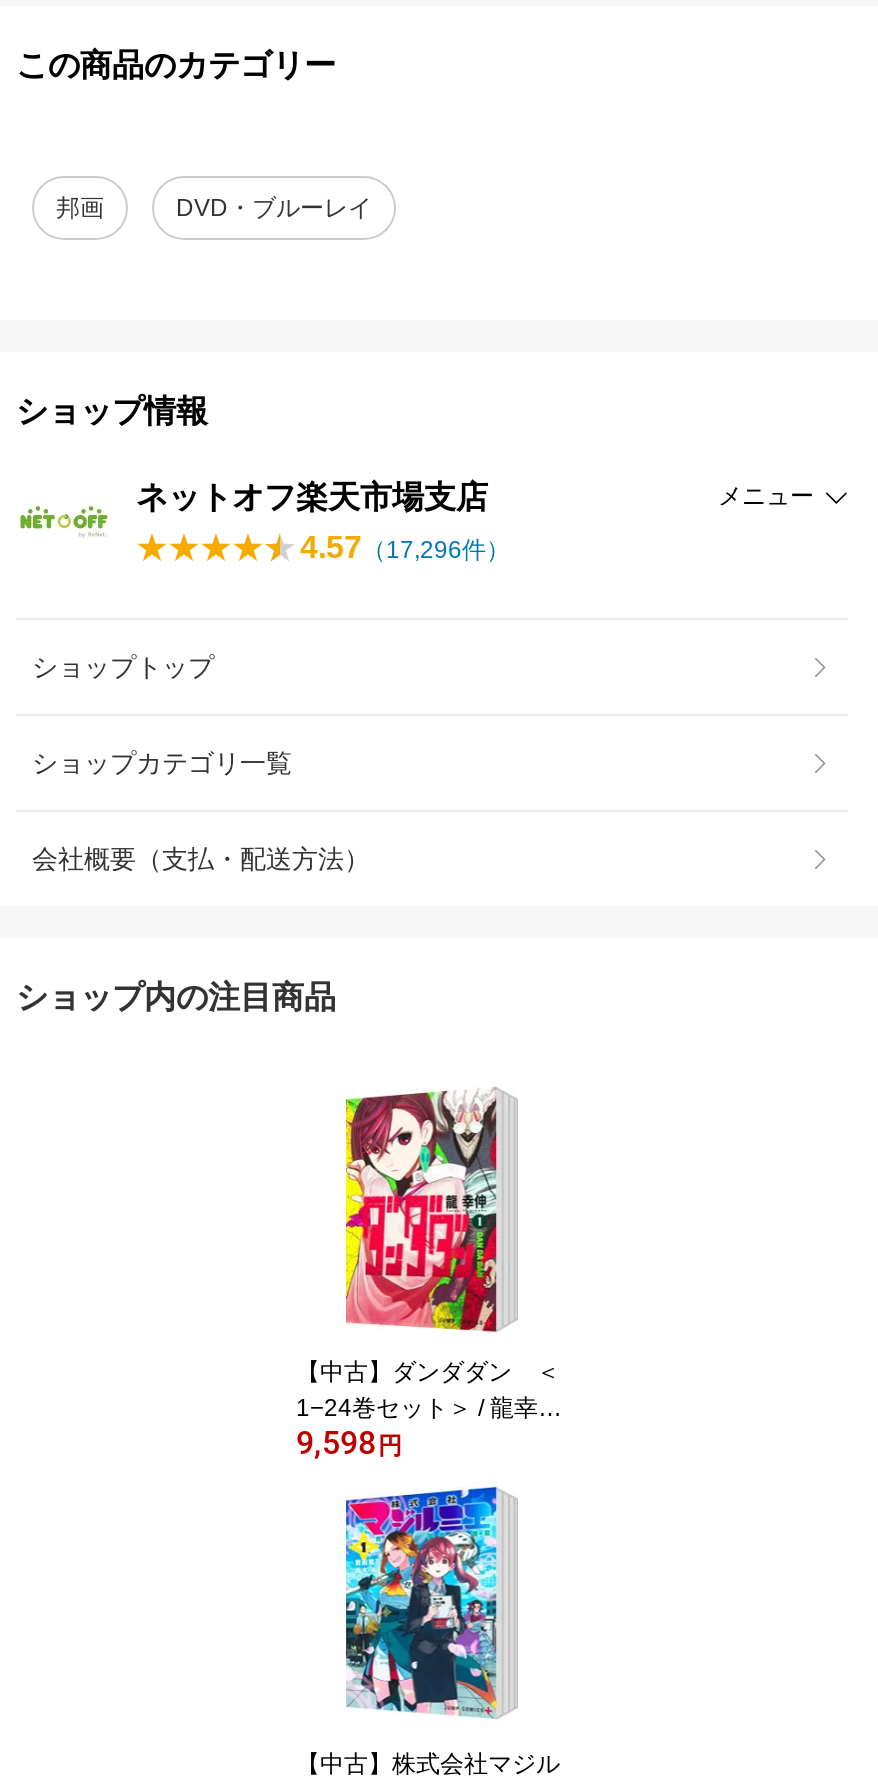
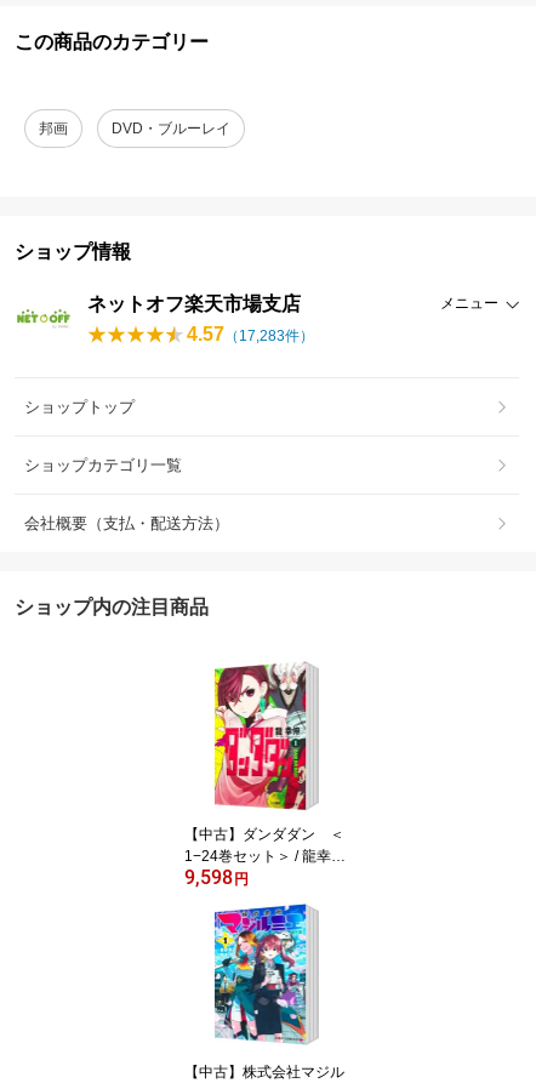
- 4.57（17,296件）
+ 4.57（17,283件）
